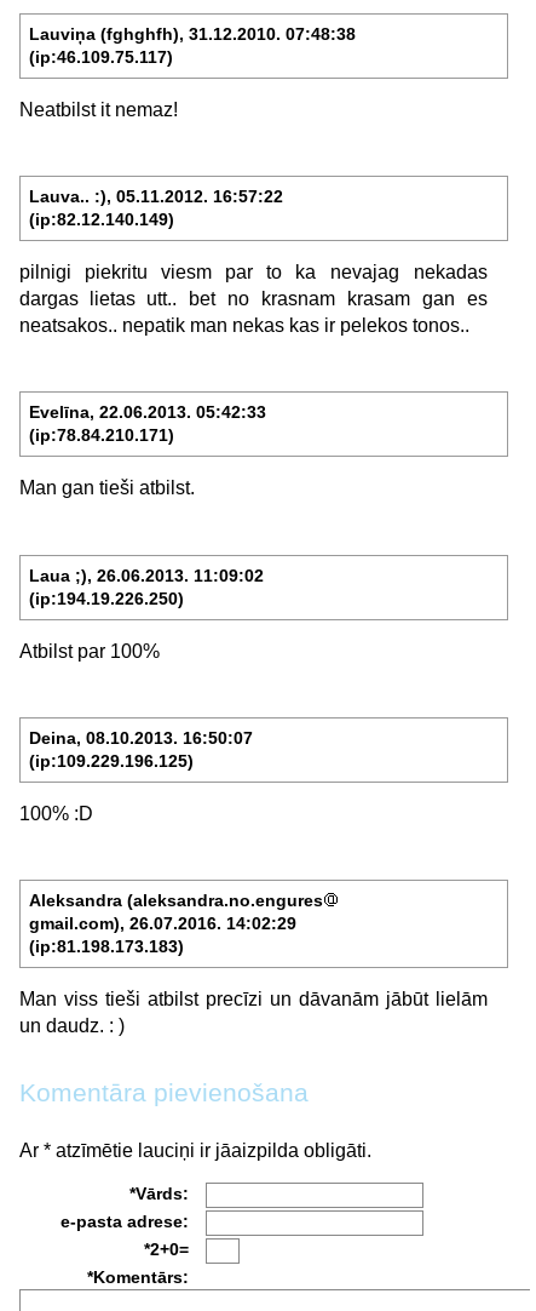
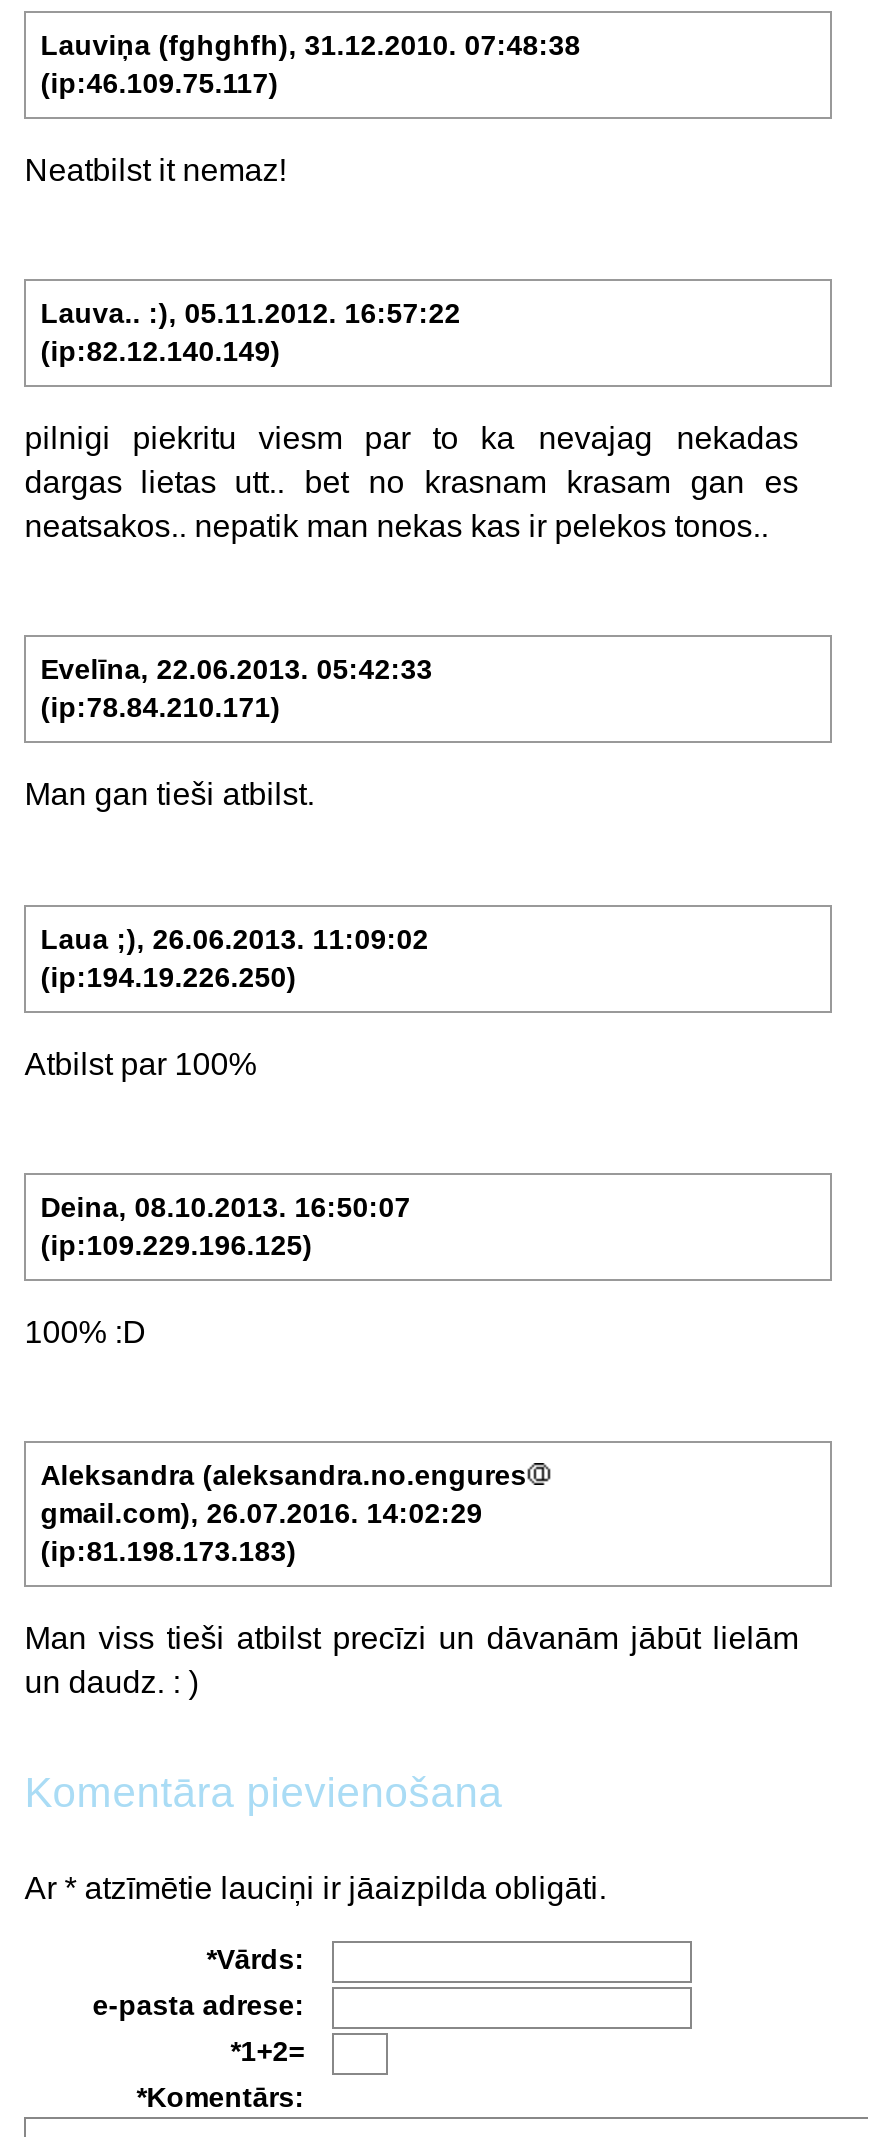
- *2+0=
+ *1+2=
